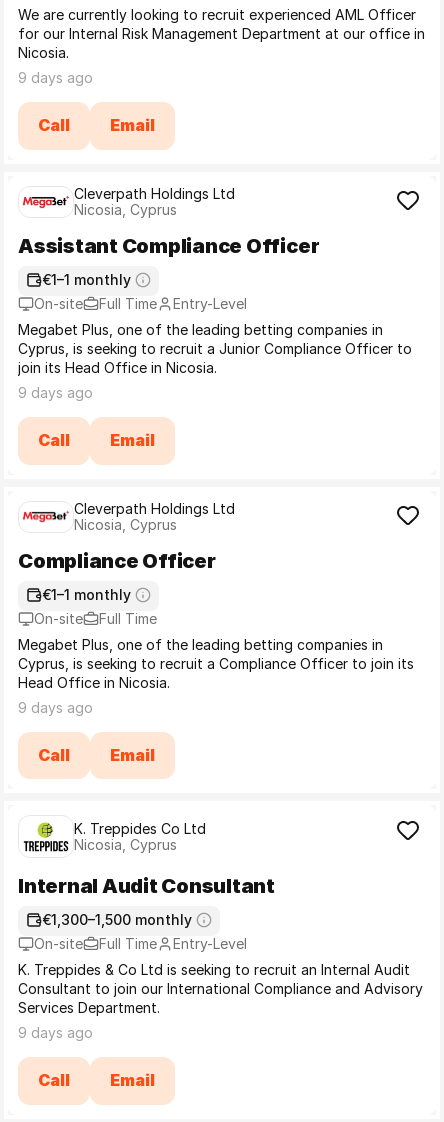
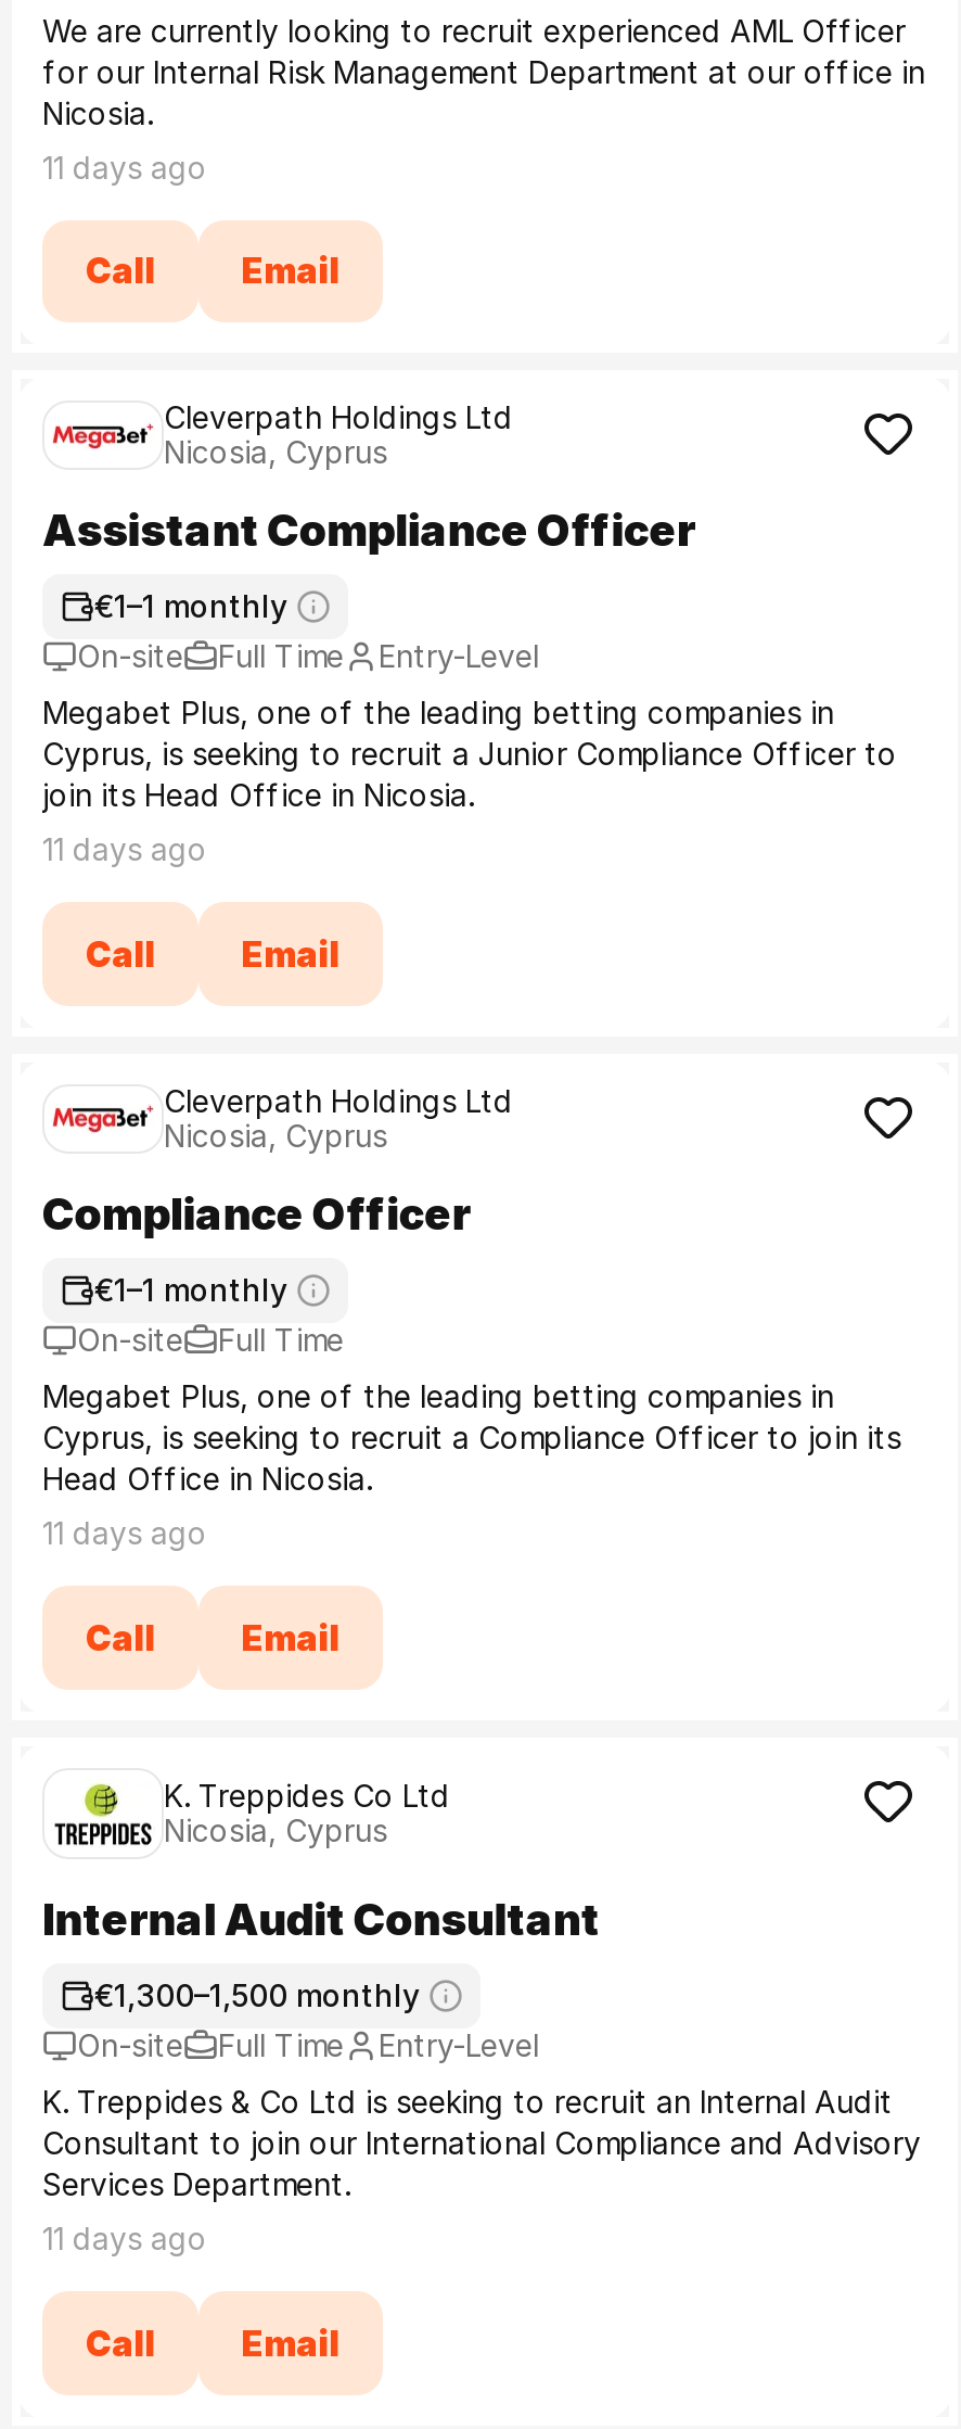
- 9 days ago
+ 11 days ago

- 9 days ago
+ 11 days ago

- 9 days ago
+ 11 days ago

- 9 days ago
+ 11 days ago
